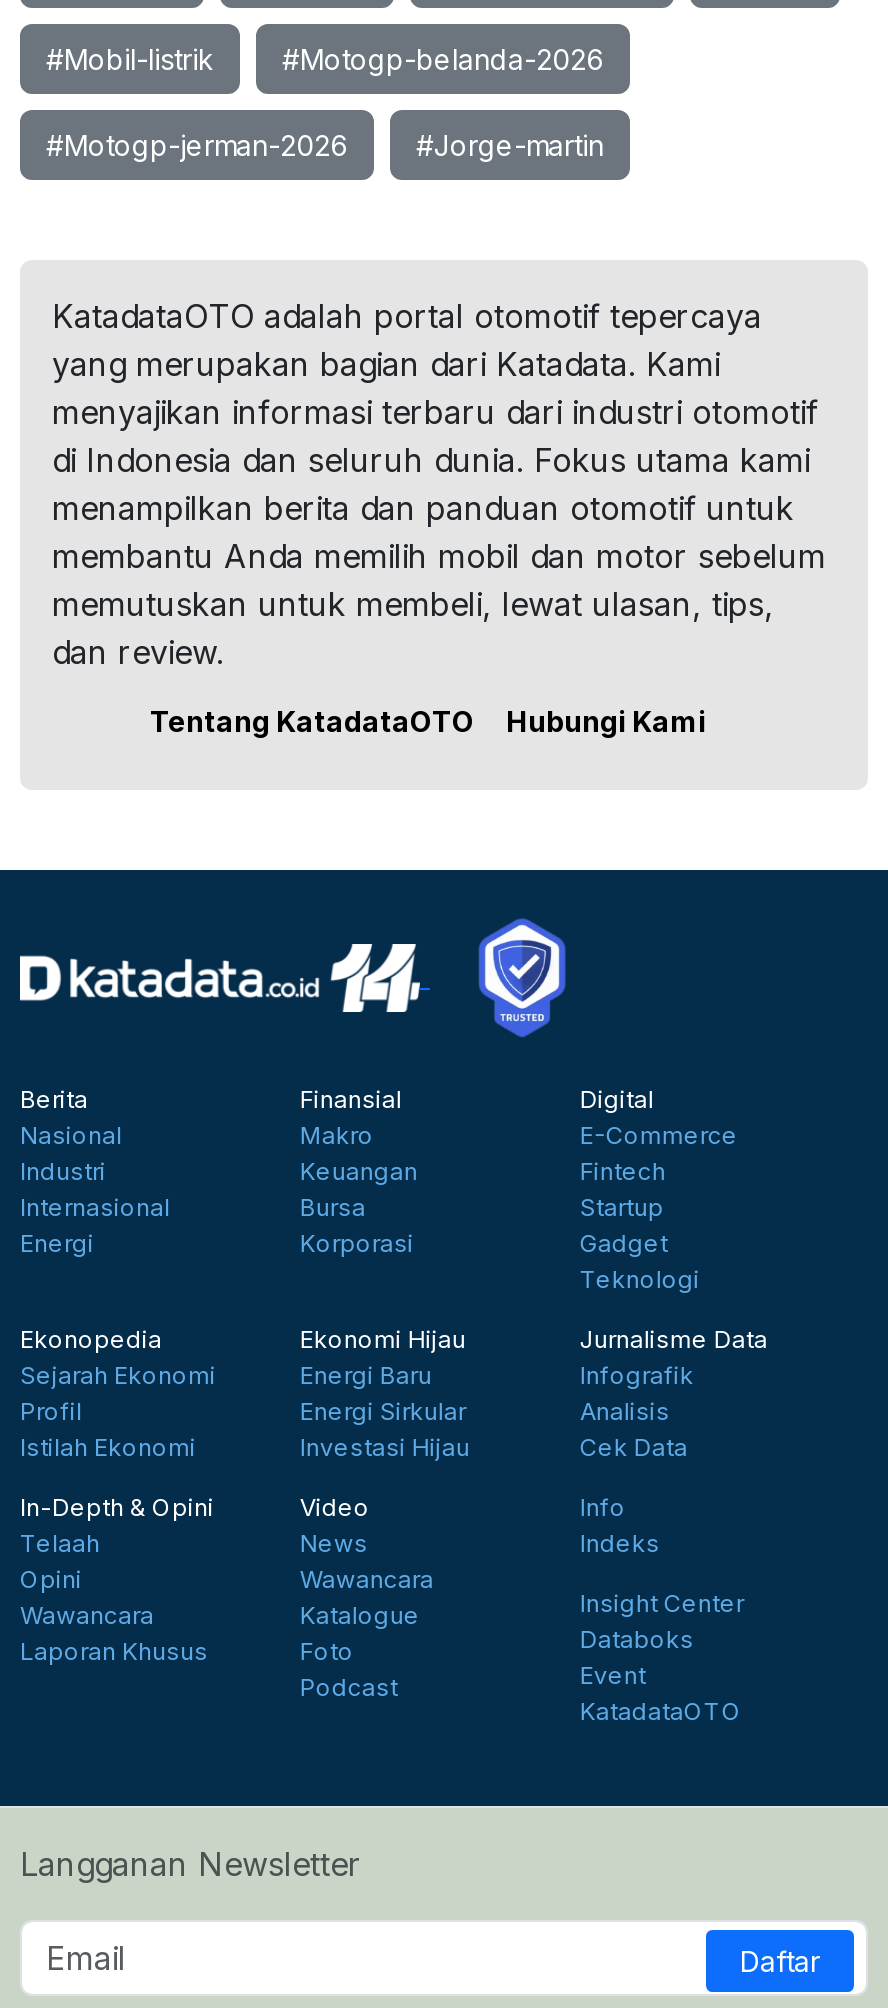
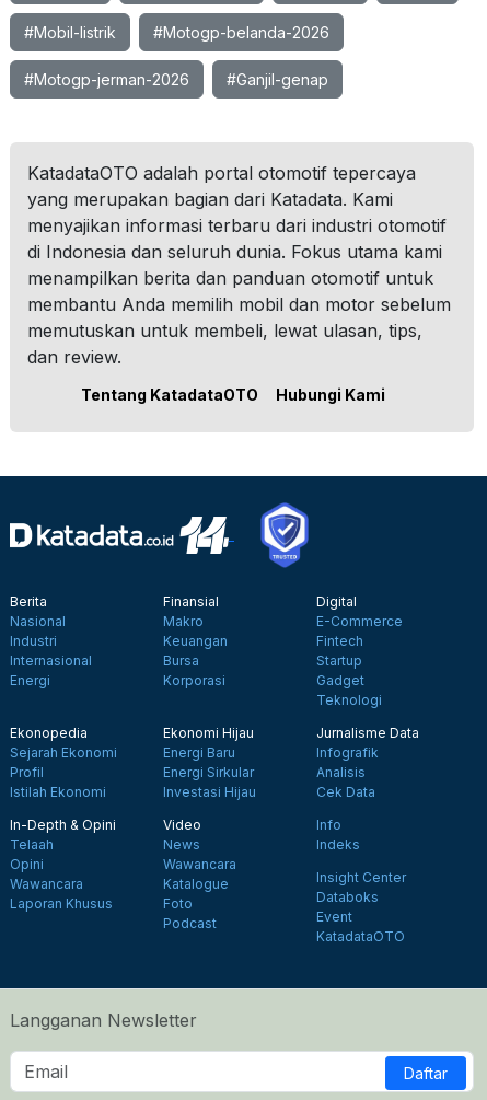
- #Jorge-martin
+ #Ganjil-genap
